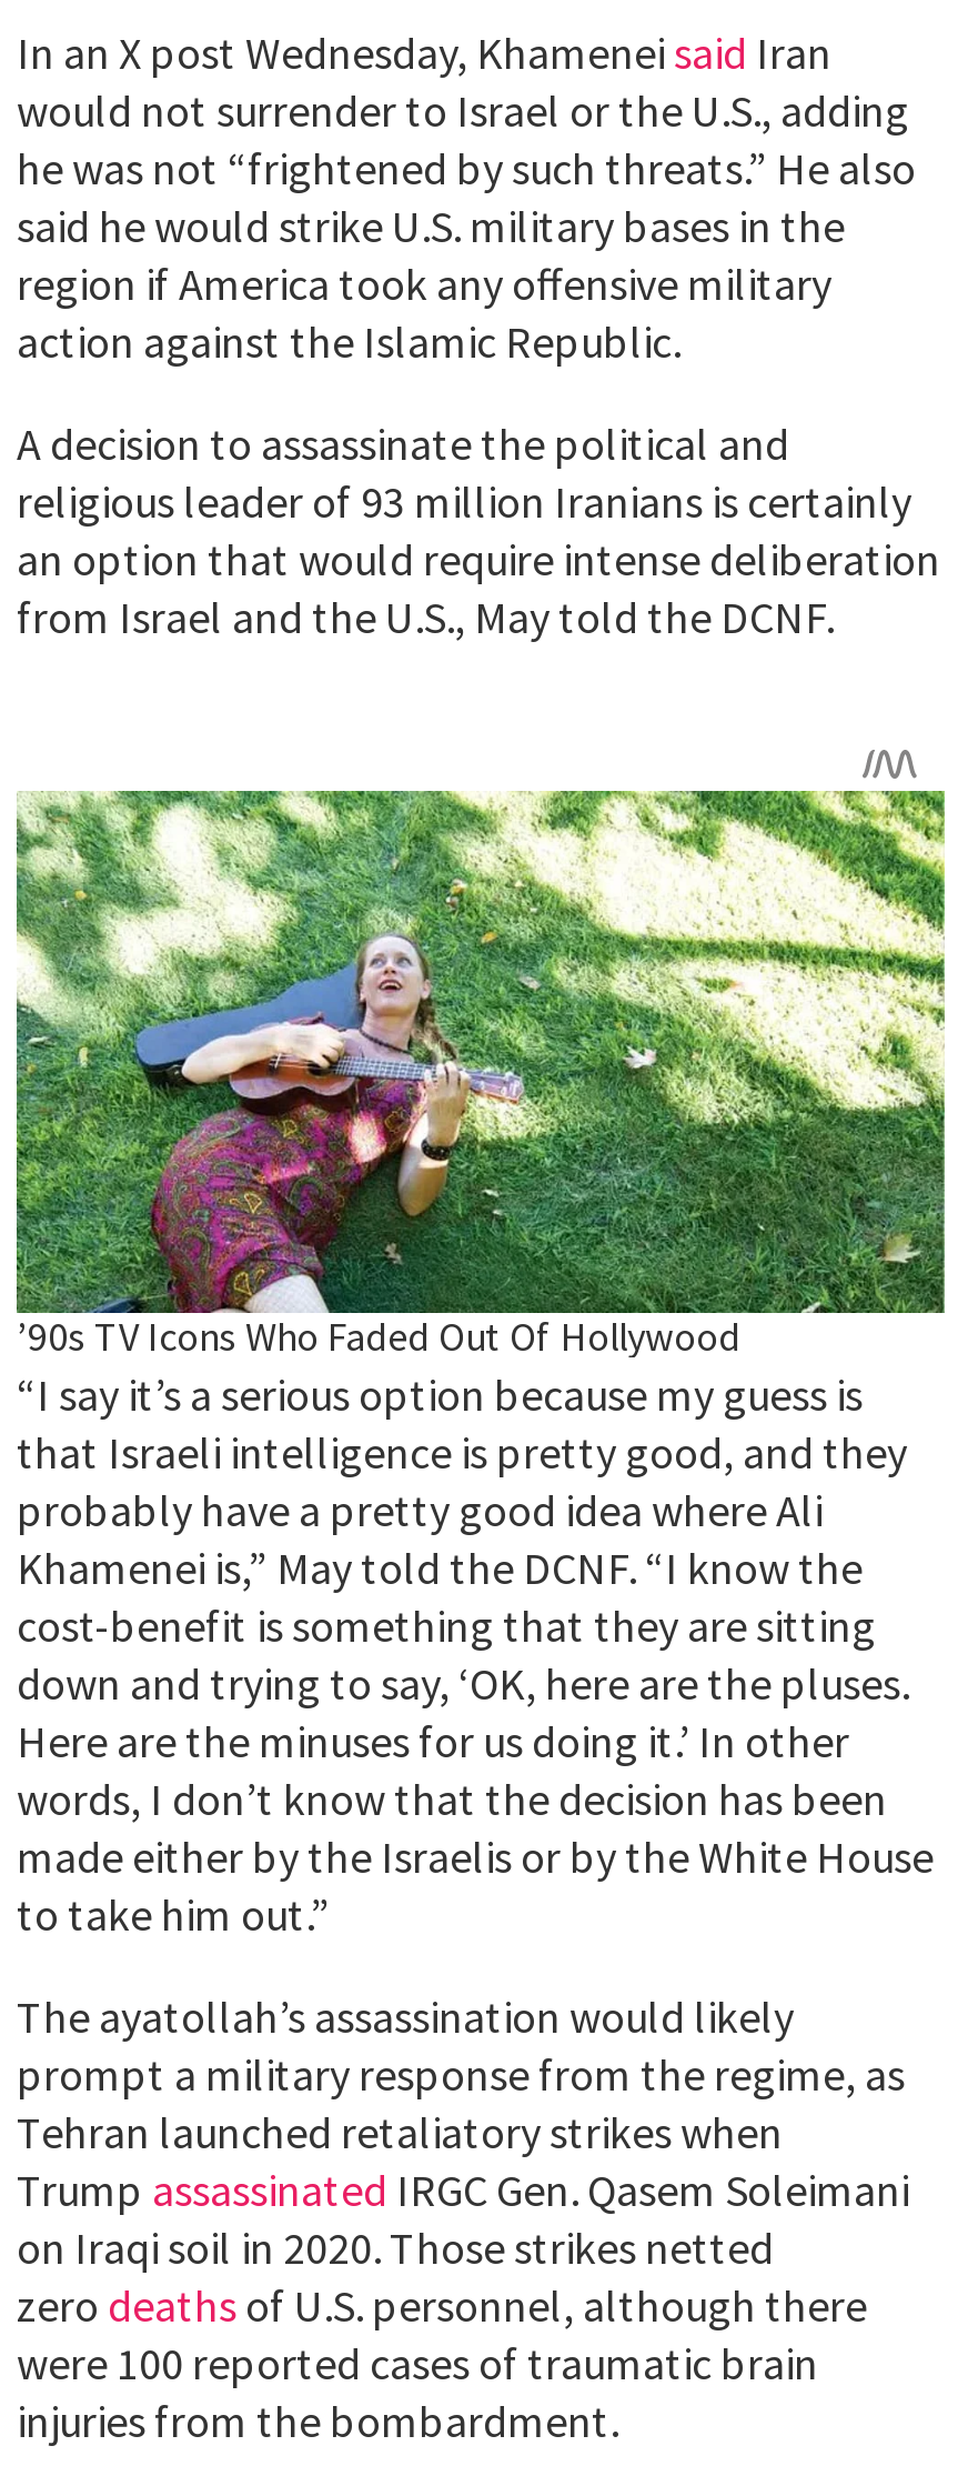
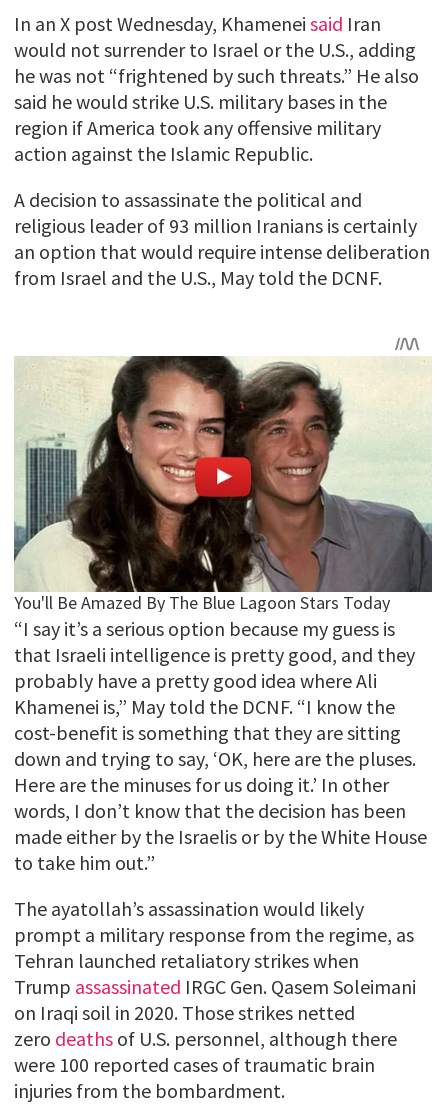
- [image]
+ [image]
